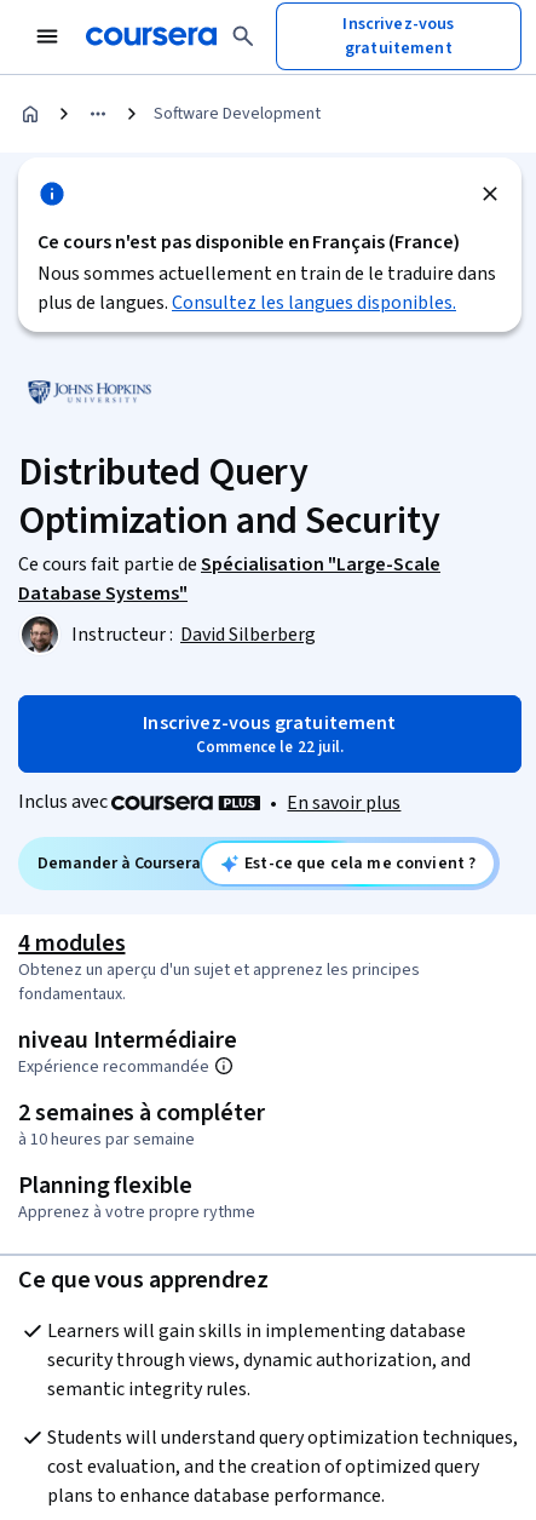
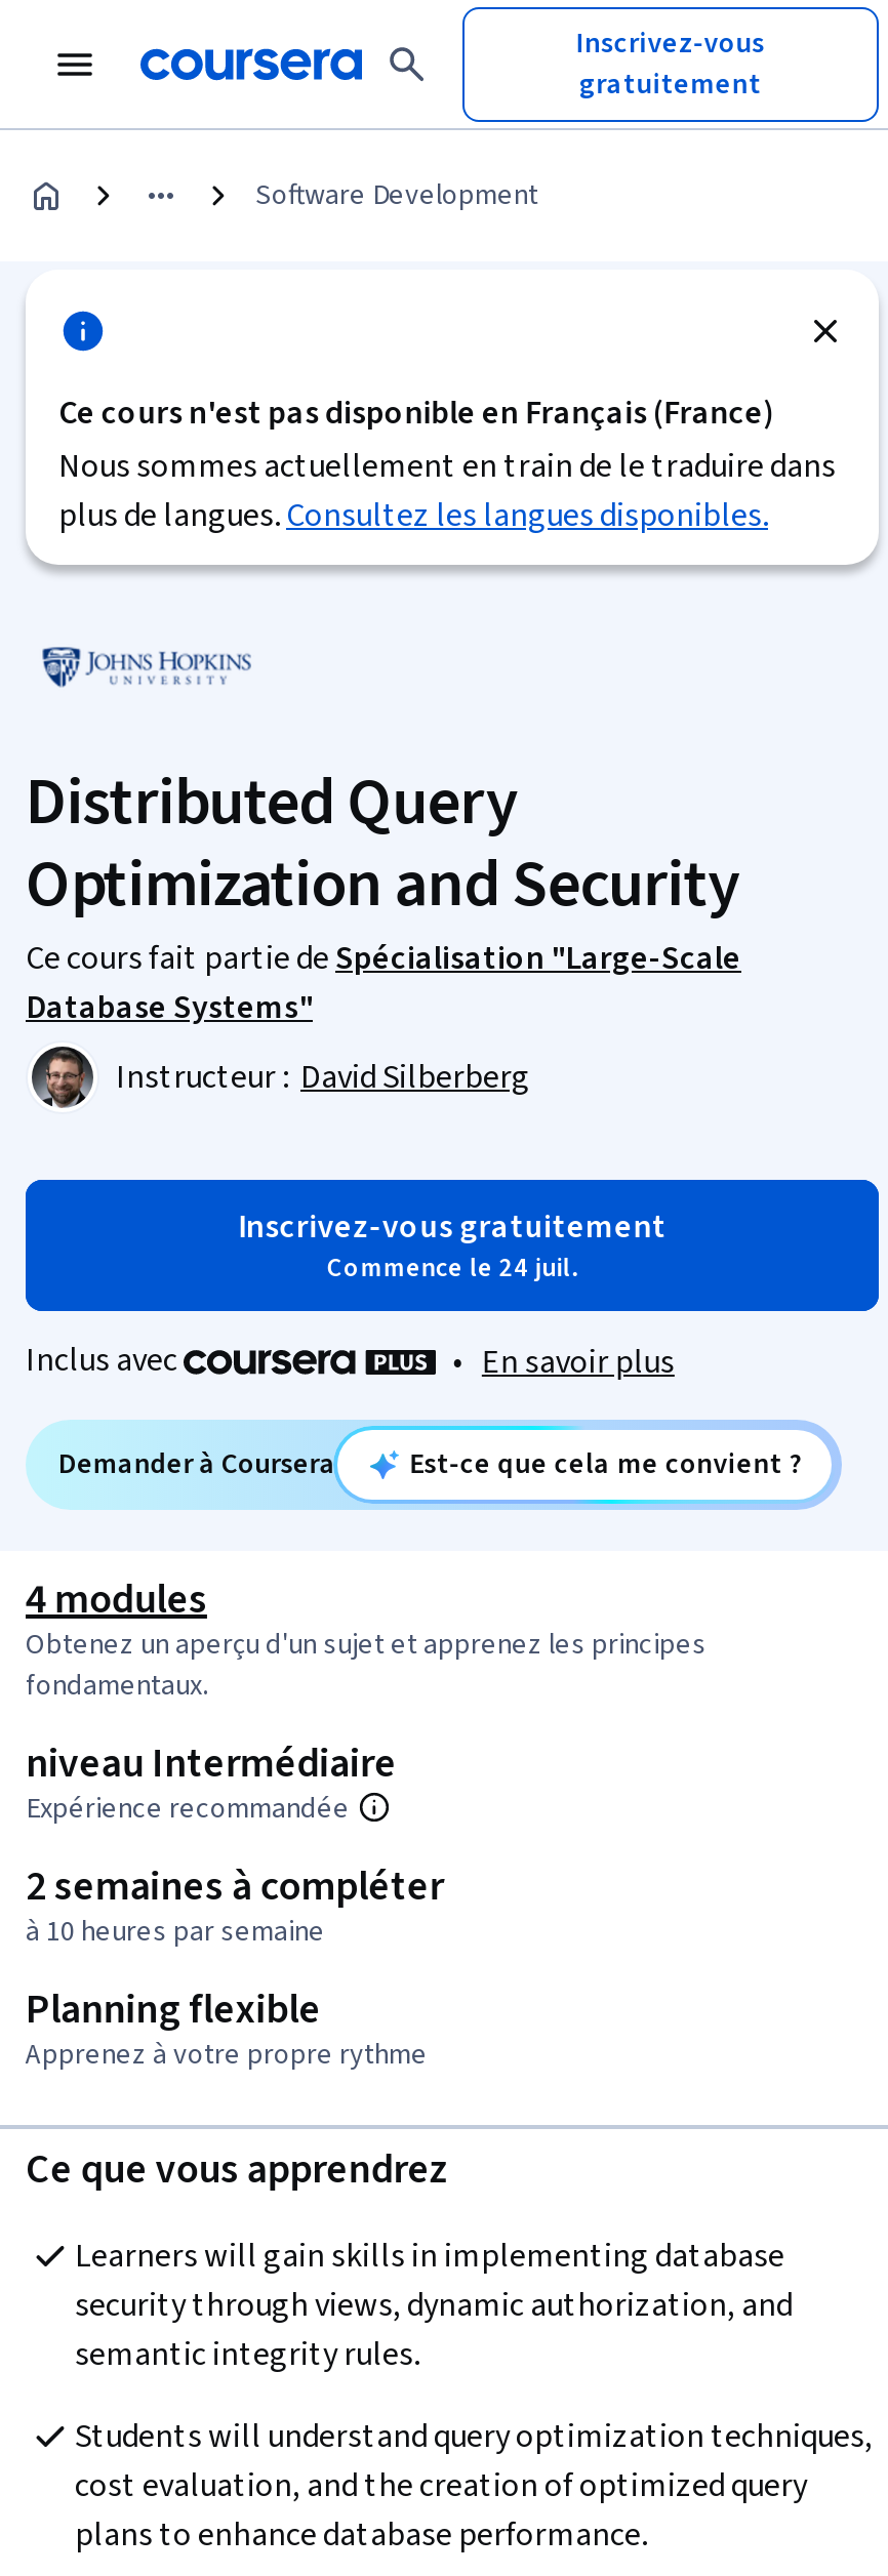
- Commence le 22 juil.
+ Commence le 24 juil.
